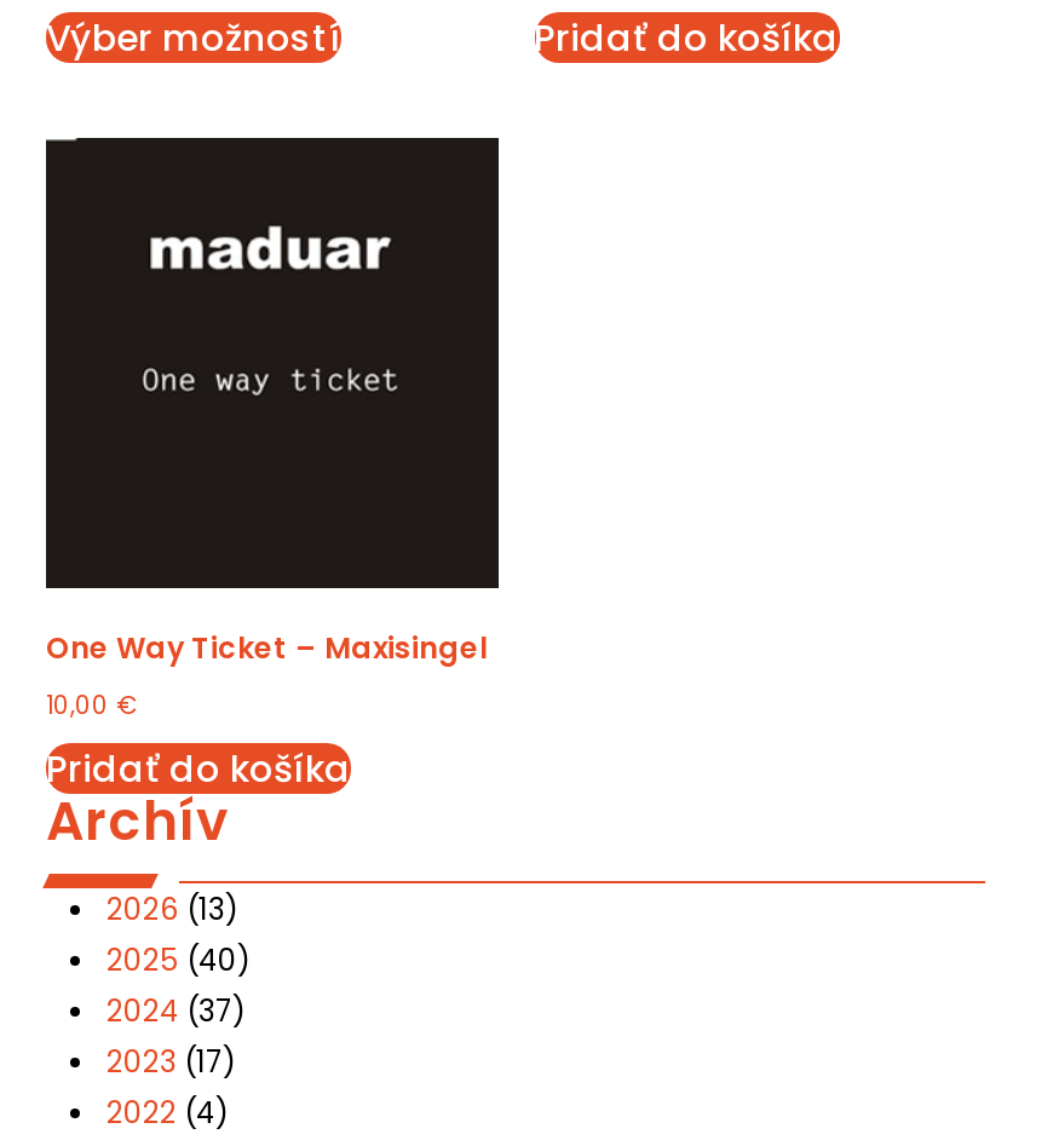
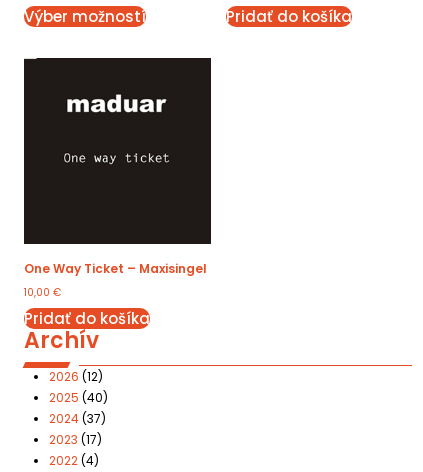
- 2026 (13)
+ 2026 (12)
